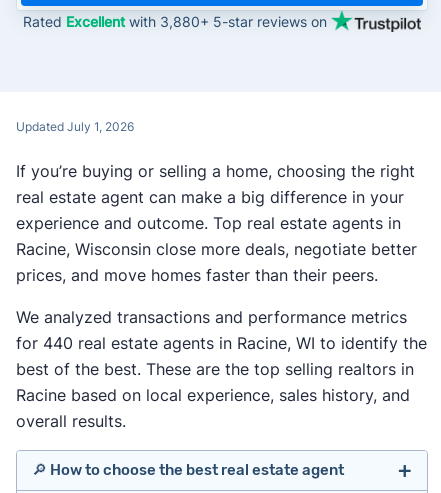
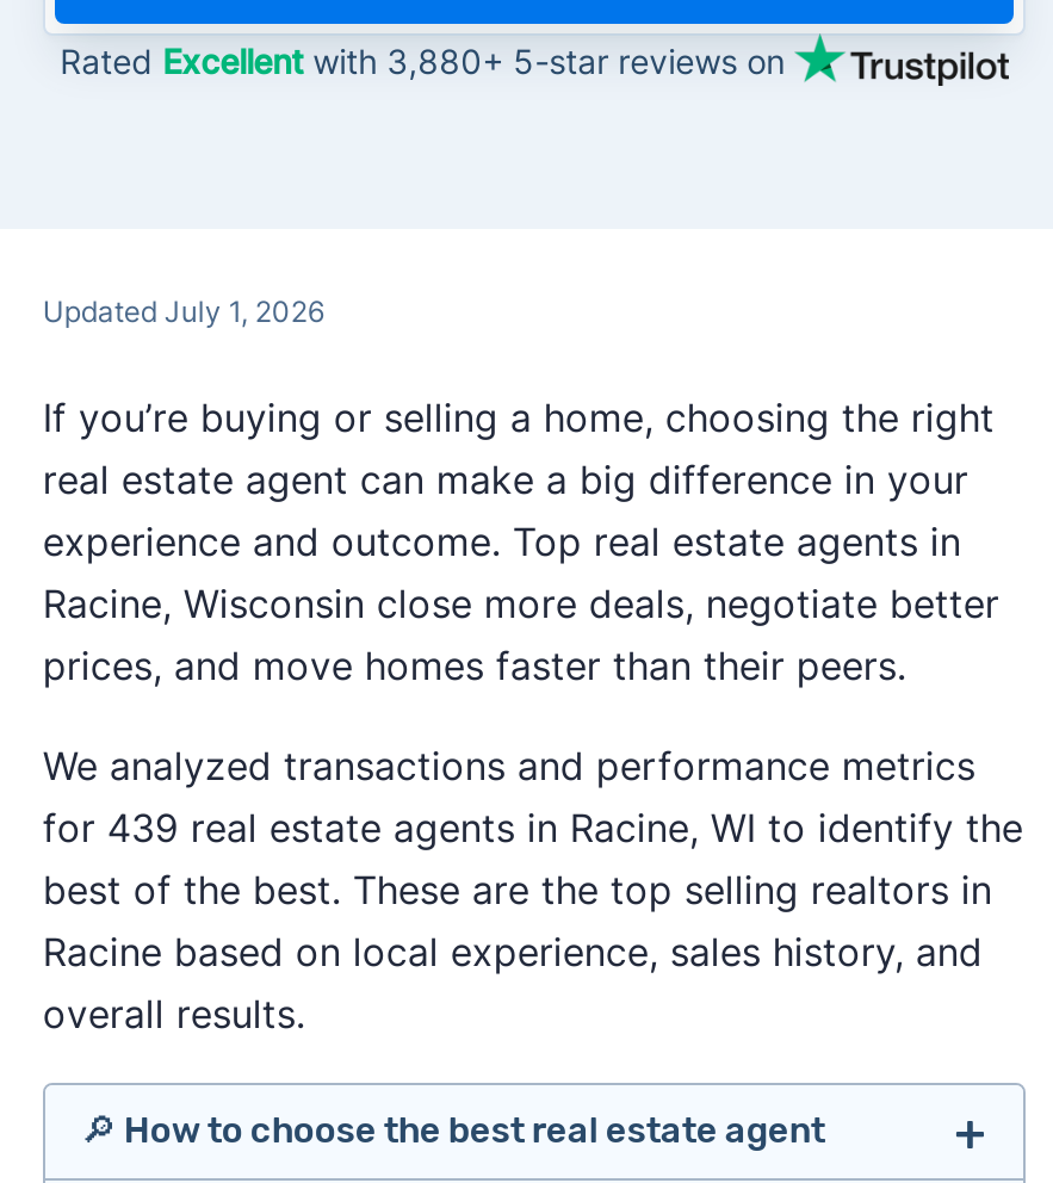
- for 440 real estate agents in Racine, WI to identify the
+ for 439 real estate agents in Racine, WI to identify the
